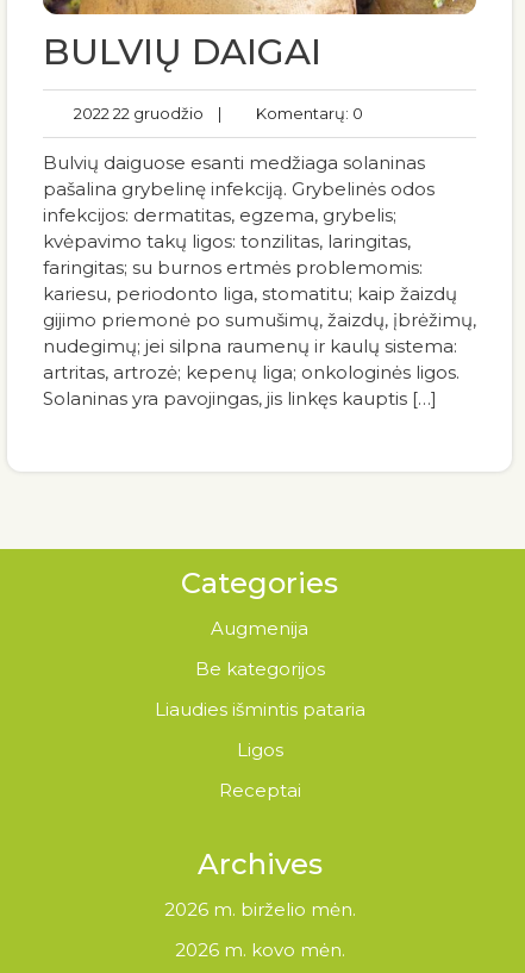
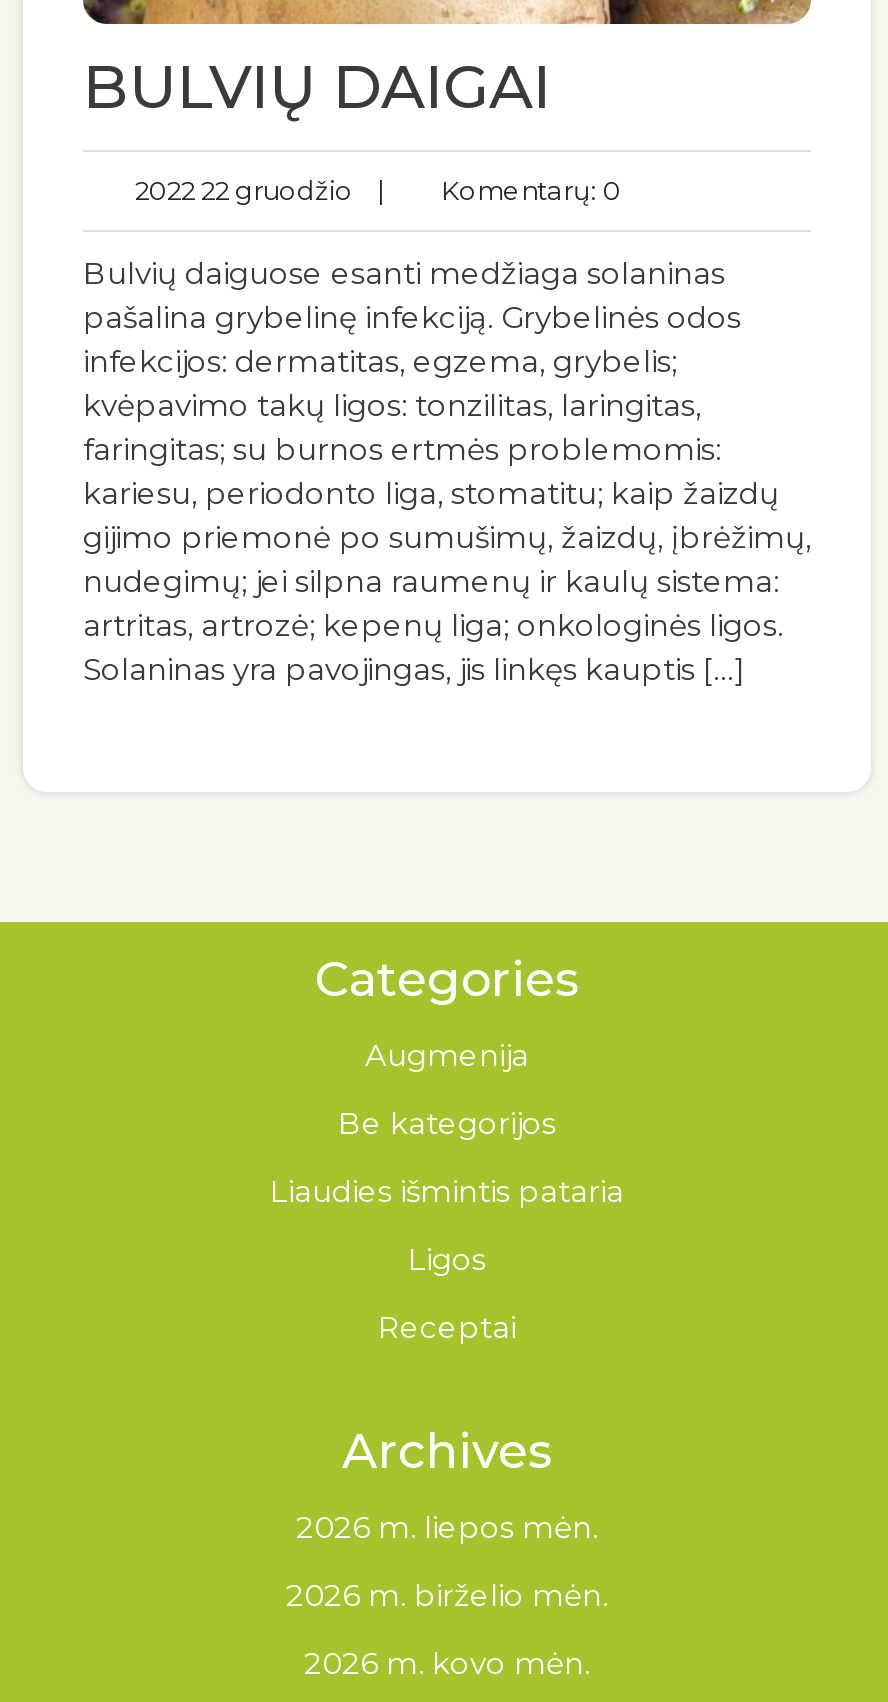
+ 2026 m. liepos mėn.
